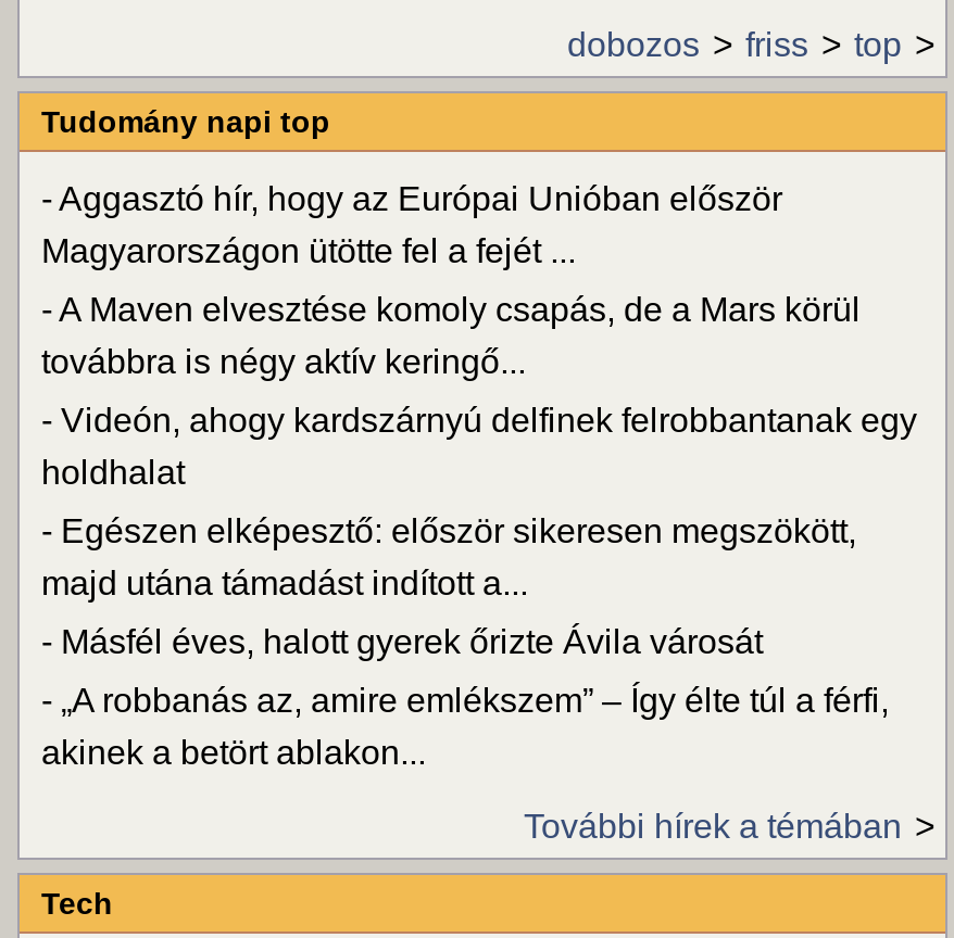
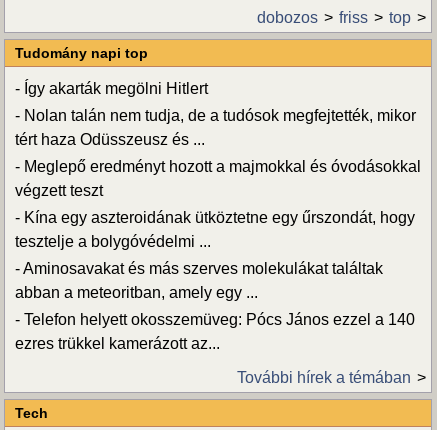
- - Aggasztó hír, hogy az Európai Unióban először
- Magyarországon ütötte fel a fejét ...
+ - Így akarták megölni Hitlert

- - A Maven elvesztése komoly csapás, de a Mars körül
- továbbra is négy aktív keringő...
+ - Nolan talán nem tudja, de a tudósok megfejtették, mikor
+ tért haza Odüsszeusz és ...

- - Videón, ahogy kardszárnyú delfinek felrobbantanak egy
- holdhalat
+ - Meglepő eredményt hozott a majmokkal és óvodásokkal
+ végzett teszt

- - Egészen elképesztő: először sikeresen megszökött,
- majd utána támadást indított a...
+ - Kína egy aszteroidának ütköztetne egy űrszondát, hogy
+ tesztelje a bolygóvédelmi ...

- - Másfél éves, halott gyerek őrizte Ávila városát
+ - Aminosavakat és más szerves molekulákat találtak
+ abban a meteoritban, amely egy ...

- - „A robbanás az, amire emlékszem” – Így élte túl a férfi,
- akinek a betört ablakon...
+ - Telefon helyett okosszemüveg: Pócs János ezzel a 140
+ ezres trükkel kamerázott az...
